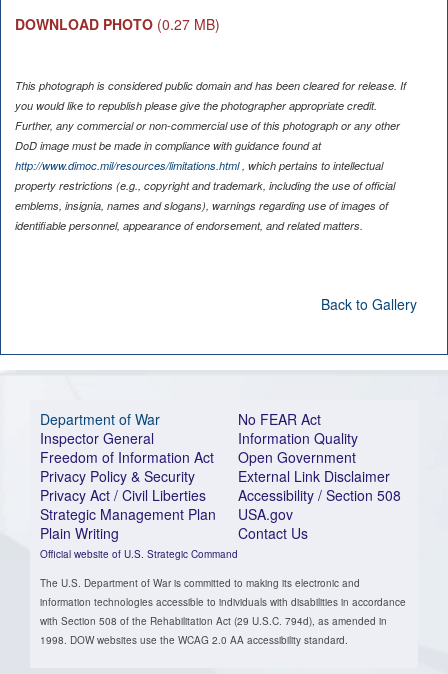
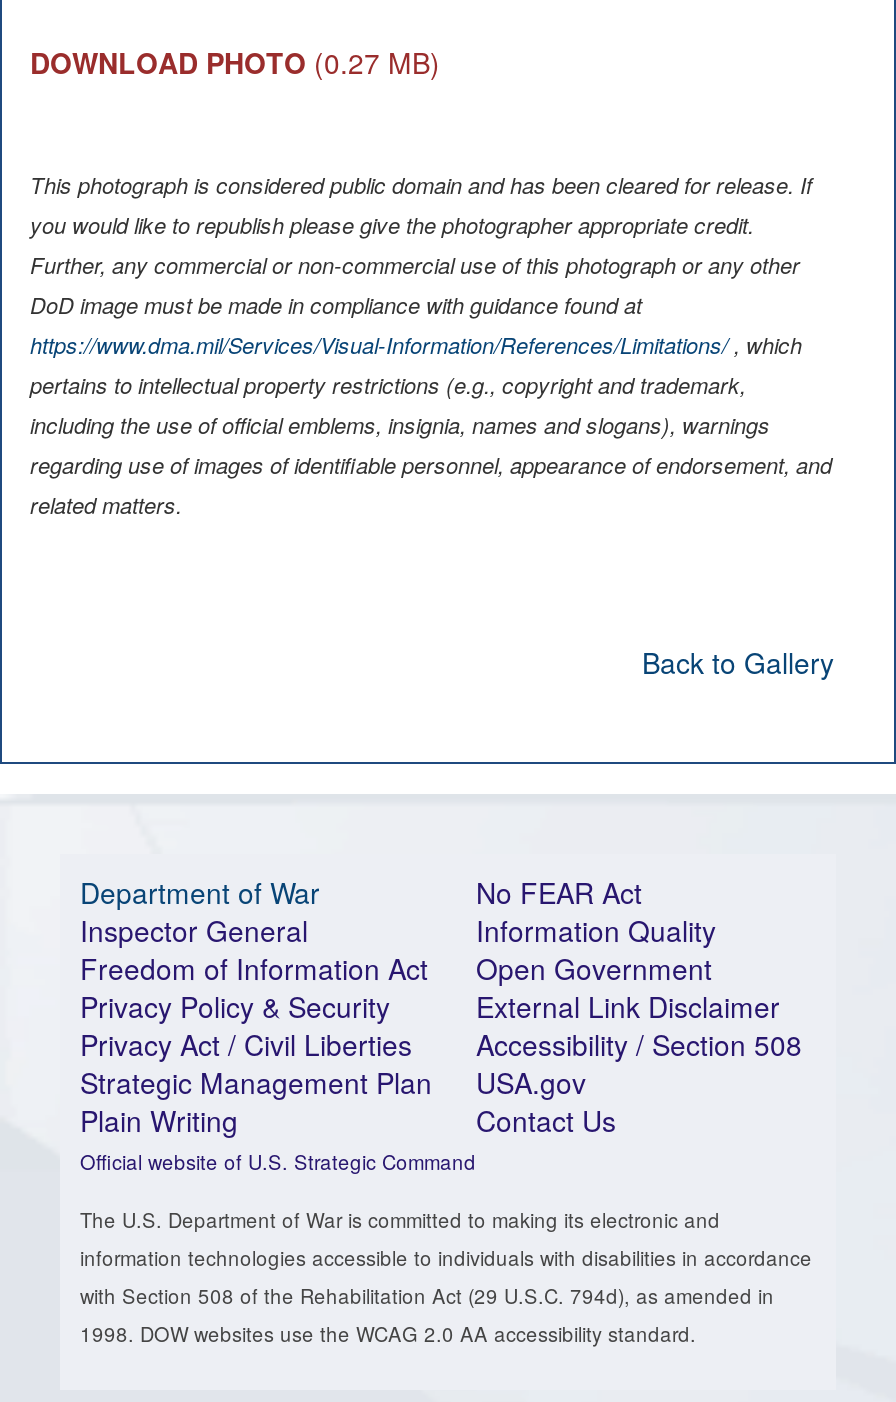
- http://www.dimoc.mil/resources/limitations.html, which pertains to intellectual
- property restrictions (e.g., copyright and trademark, including the use of official
- emblems, insignia, names and slogans), warnings regarding use of images of
- identifiable personnel, appearance of endorsement, and related matters.
+ https://www.dma.mil/Services/Visual-Information/References/Limitations/, which
+ pertains to intellectual property restrictions (e.g., copyright and trademark,
+ including the use of official emblems, insignia, names and slogans), warnings
+ regarding use of images of identifiable personnel, appearance of endorsement, and
+ related matters.
